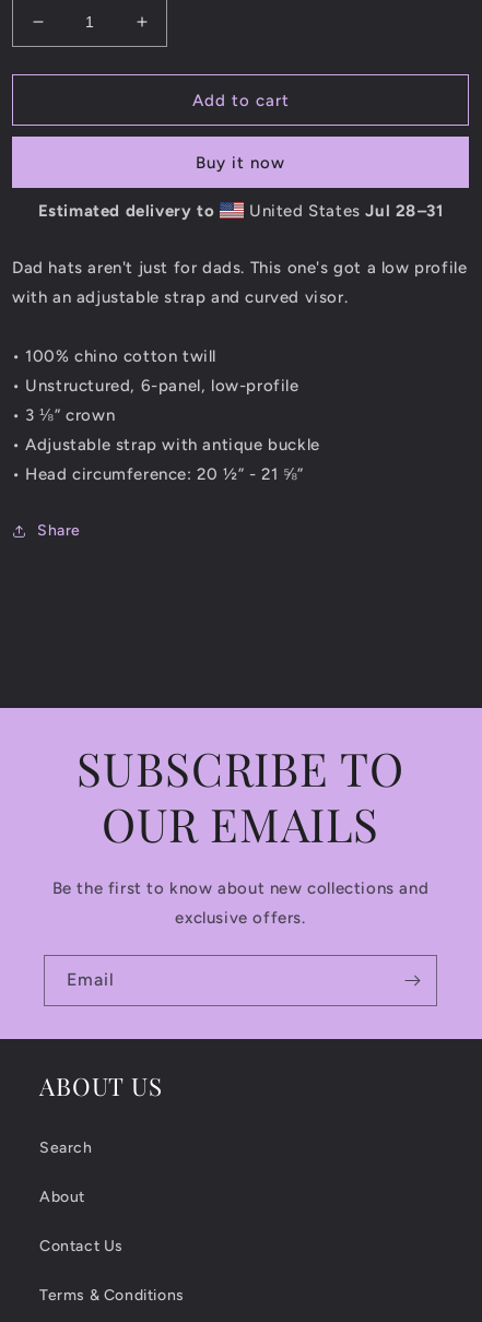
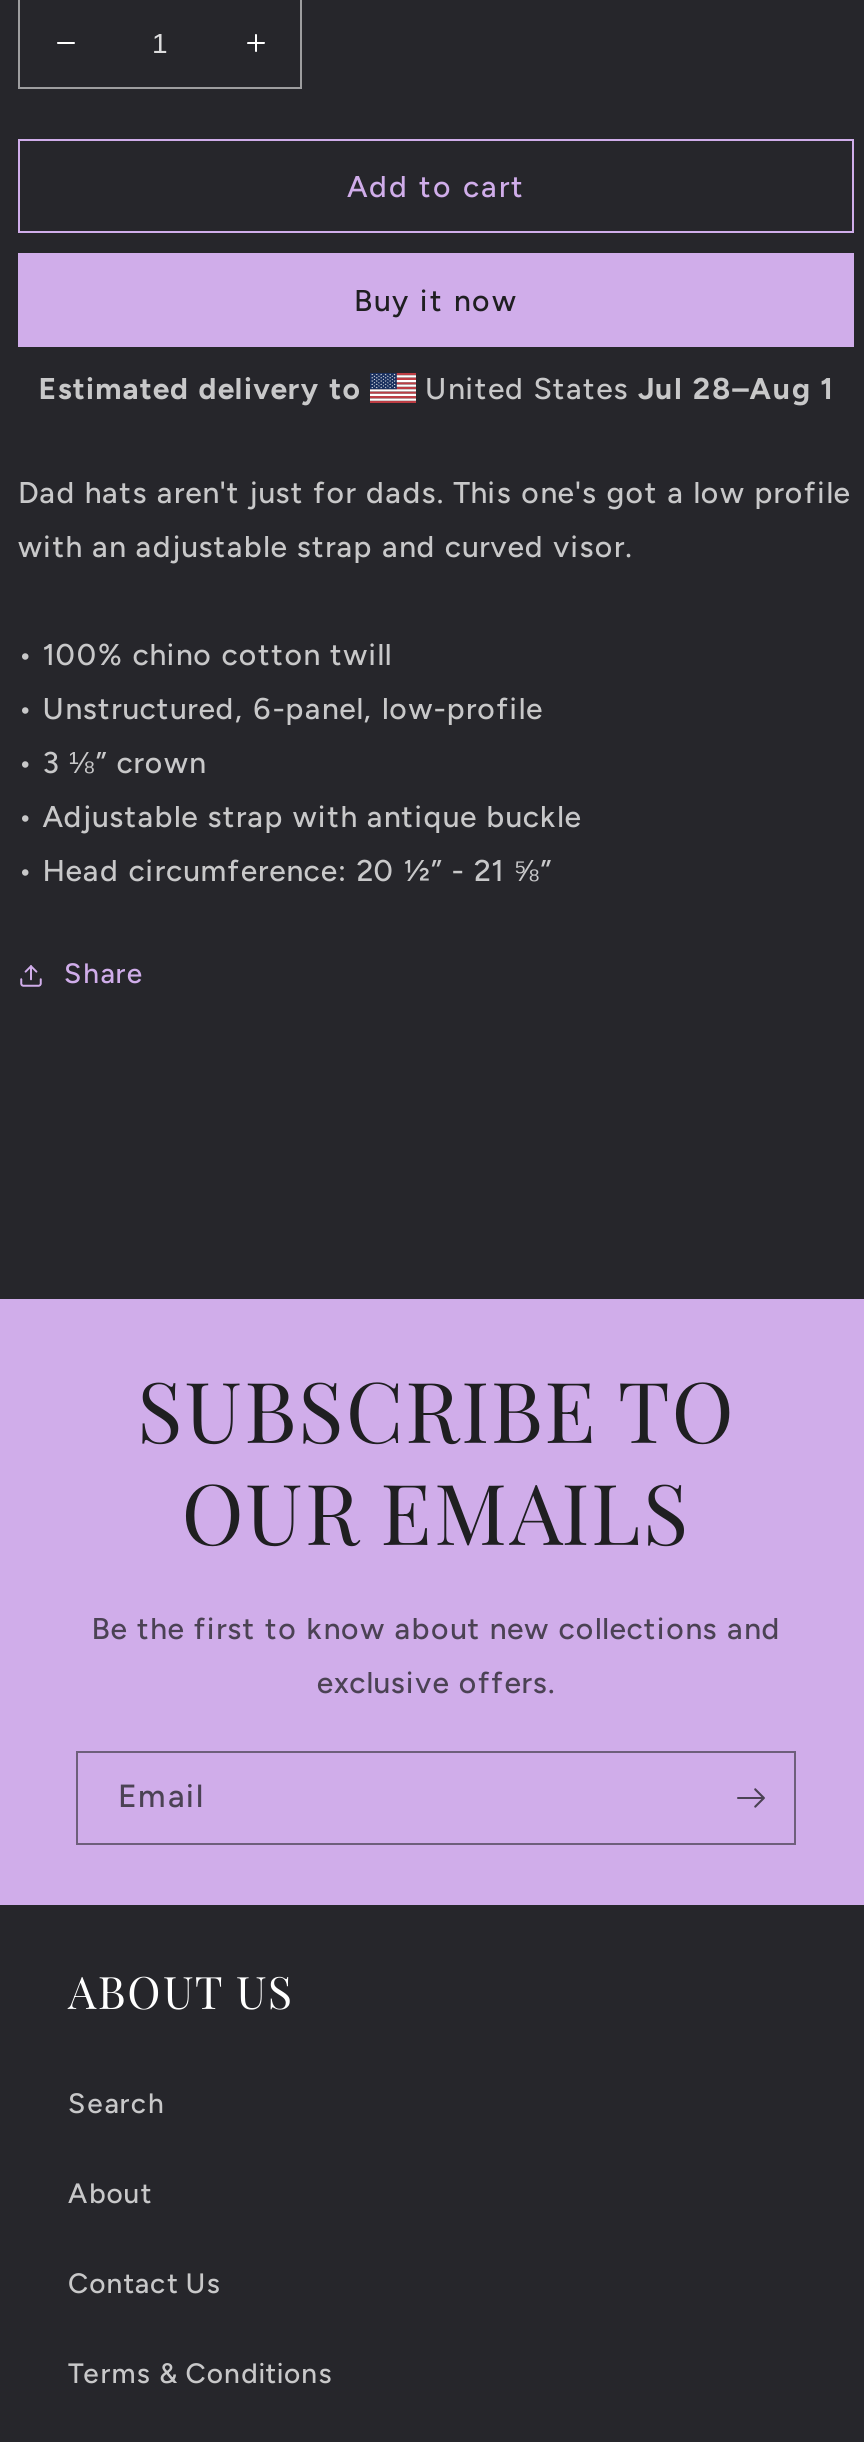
- United States Jul 28–31
+ United States Jul 28–Aug 1
